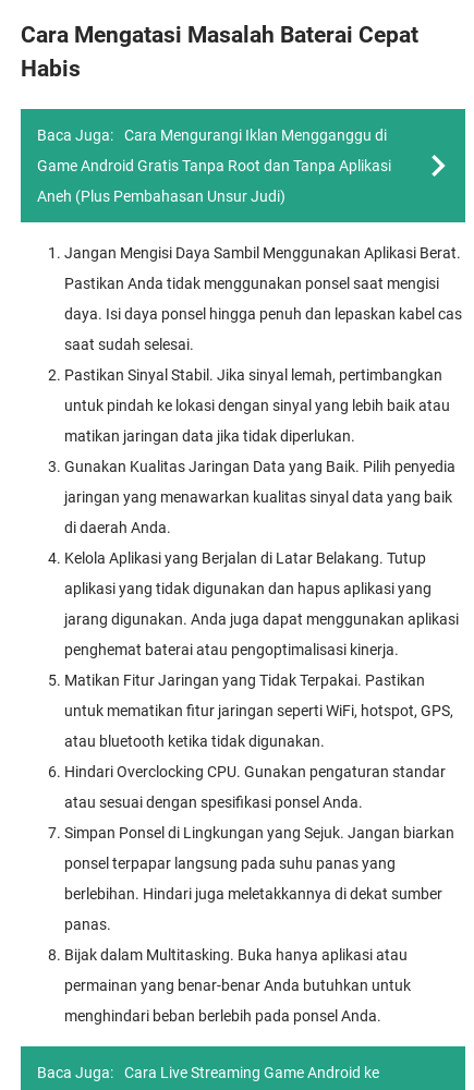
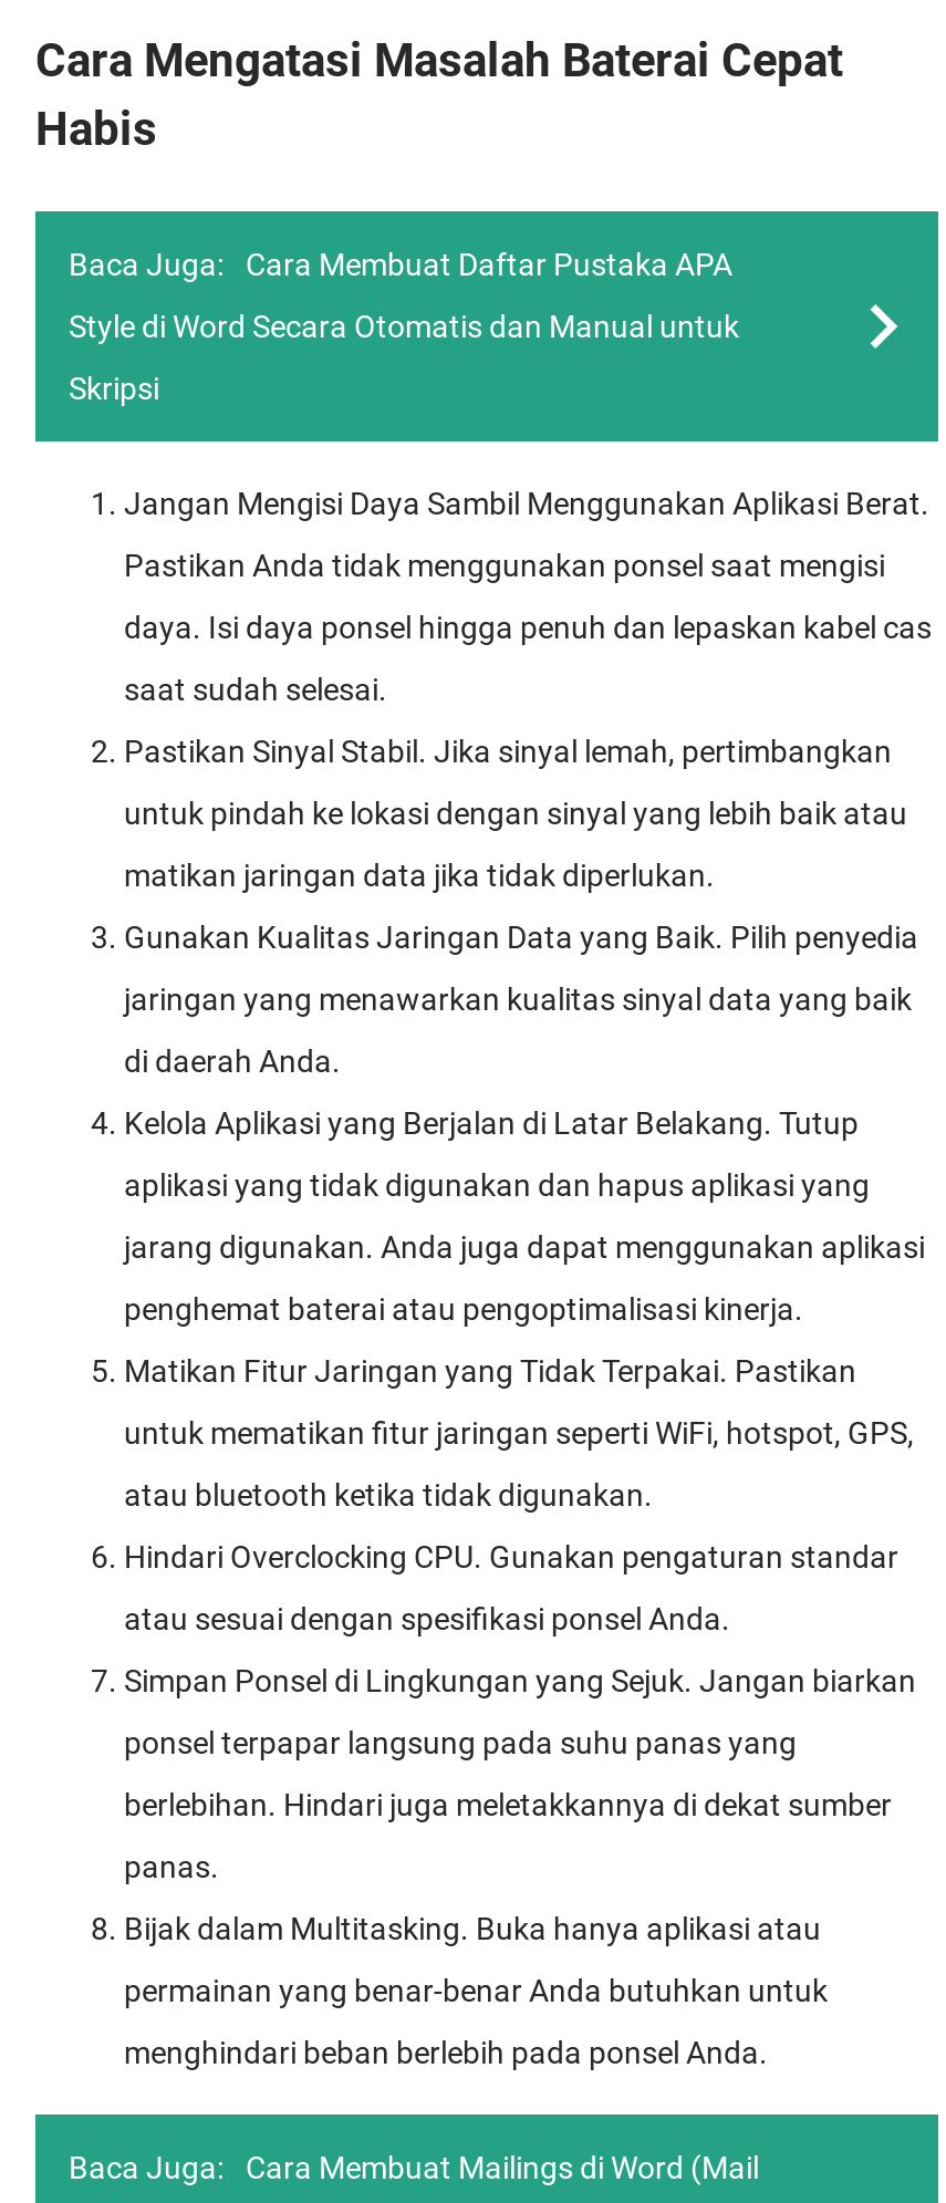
- Cara Mengurangi Iklan Mengganggu di
+ Cara Membuat Daftar Pustaka APA

- Game Android Gratis Tanpa Root dan Tanpa Aplikasi
+ Style di Word Secara Otomatis dan Manual untuk

- Aneh (Plus Pembahasan Unsur Judi)
+ Skripsi

- Cara Live Streaming Game Android ke
+ Cara Membuat Mailings di Word (Mail
